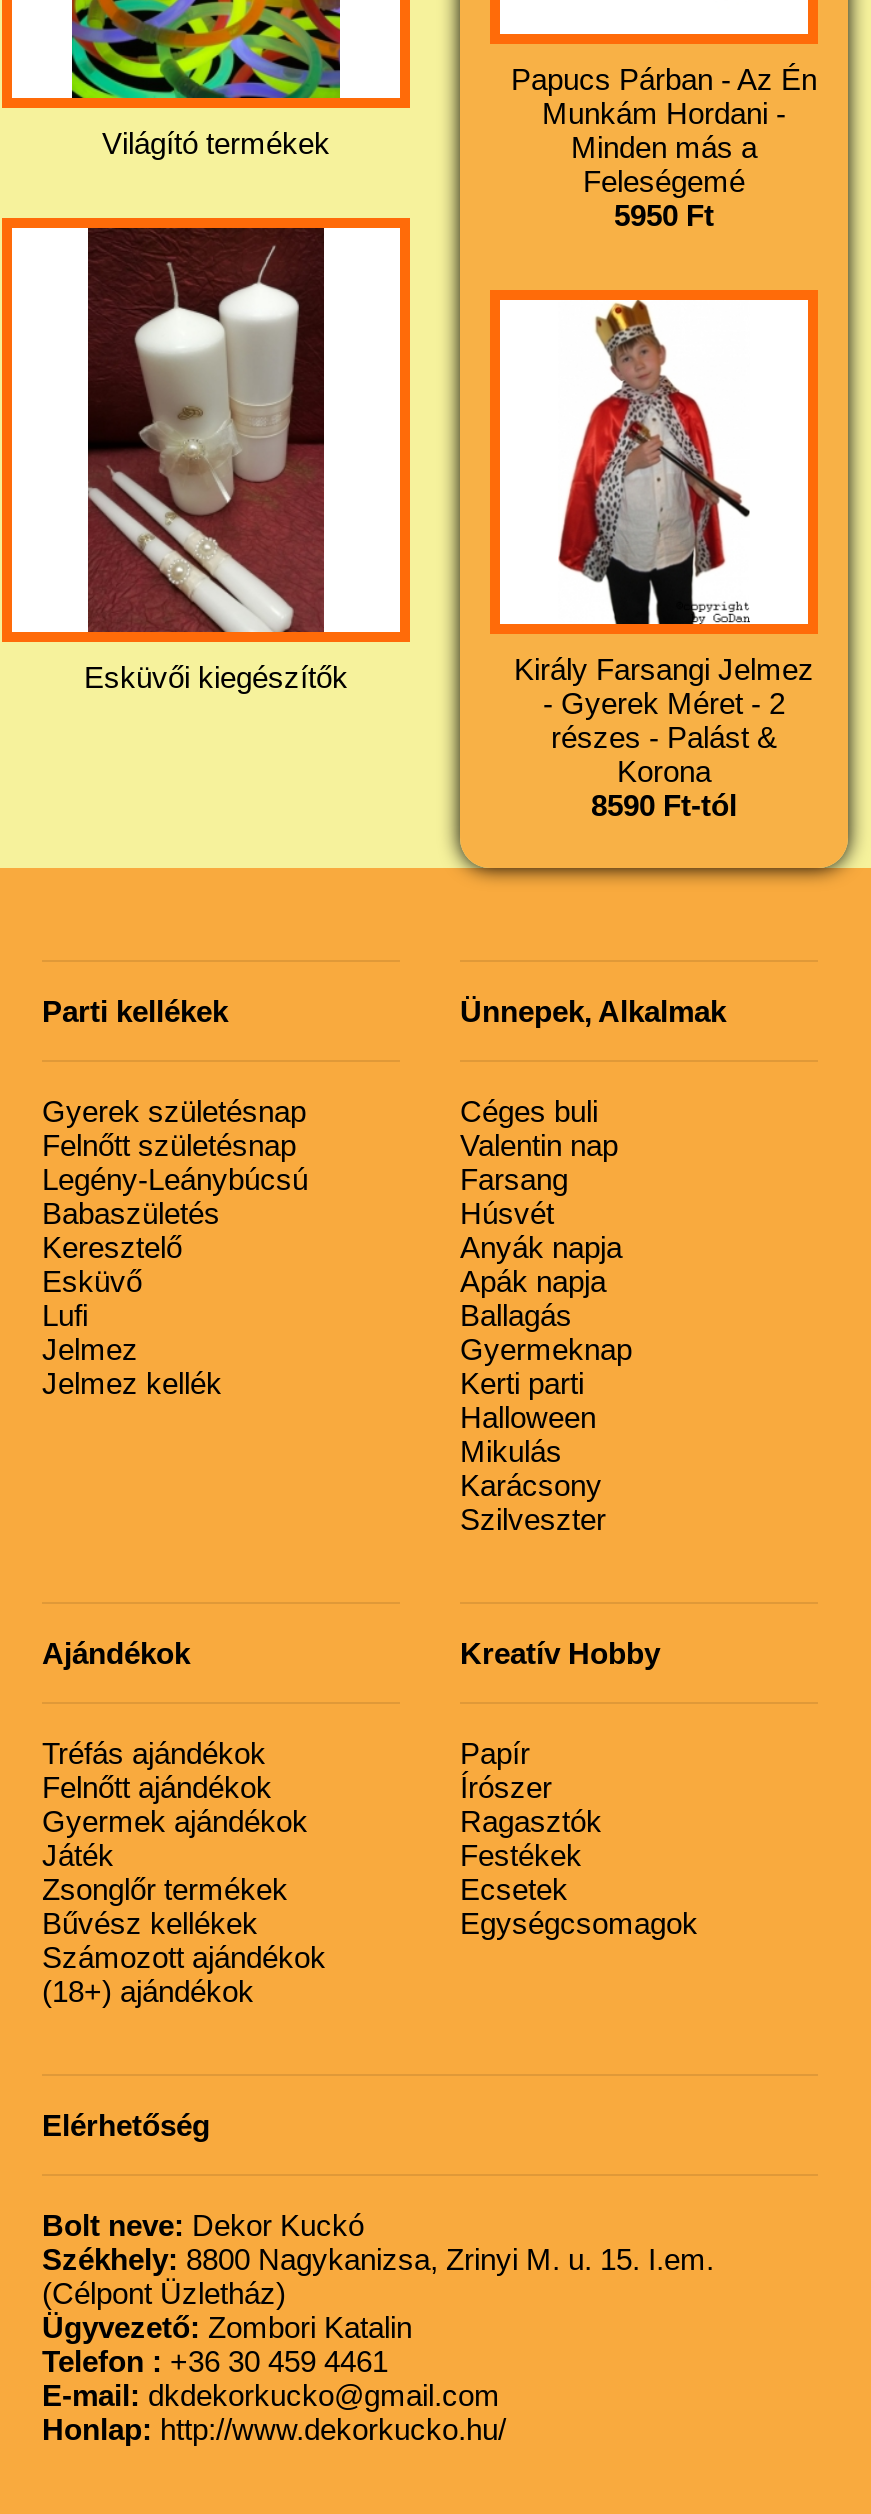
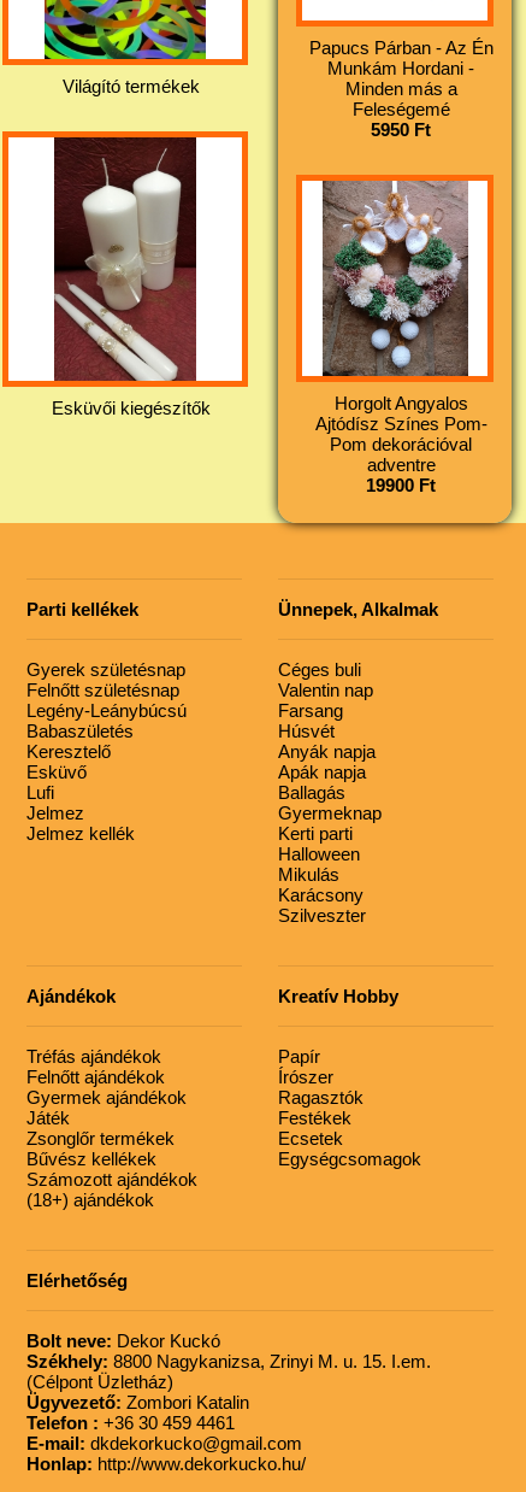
- [image]
- Király Farsangi Jelmez
- - Gyerek Méret - 2
- részes - Palást &
- Korona
- 8590 Ft-tól
+ [image]
+ Horgolt Angyalos
+ Ajtódísz Színes Pom-
+ Pom dekorációval
+ adventre
+ 19900 Ft
